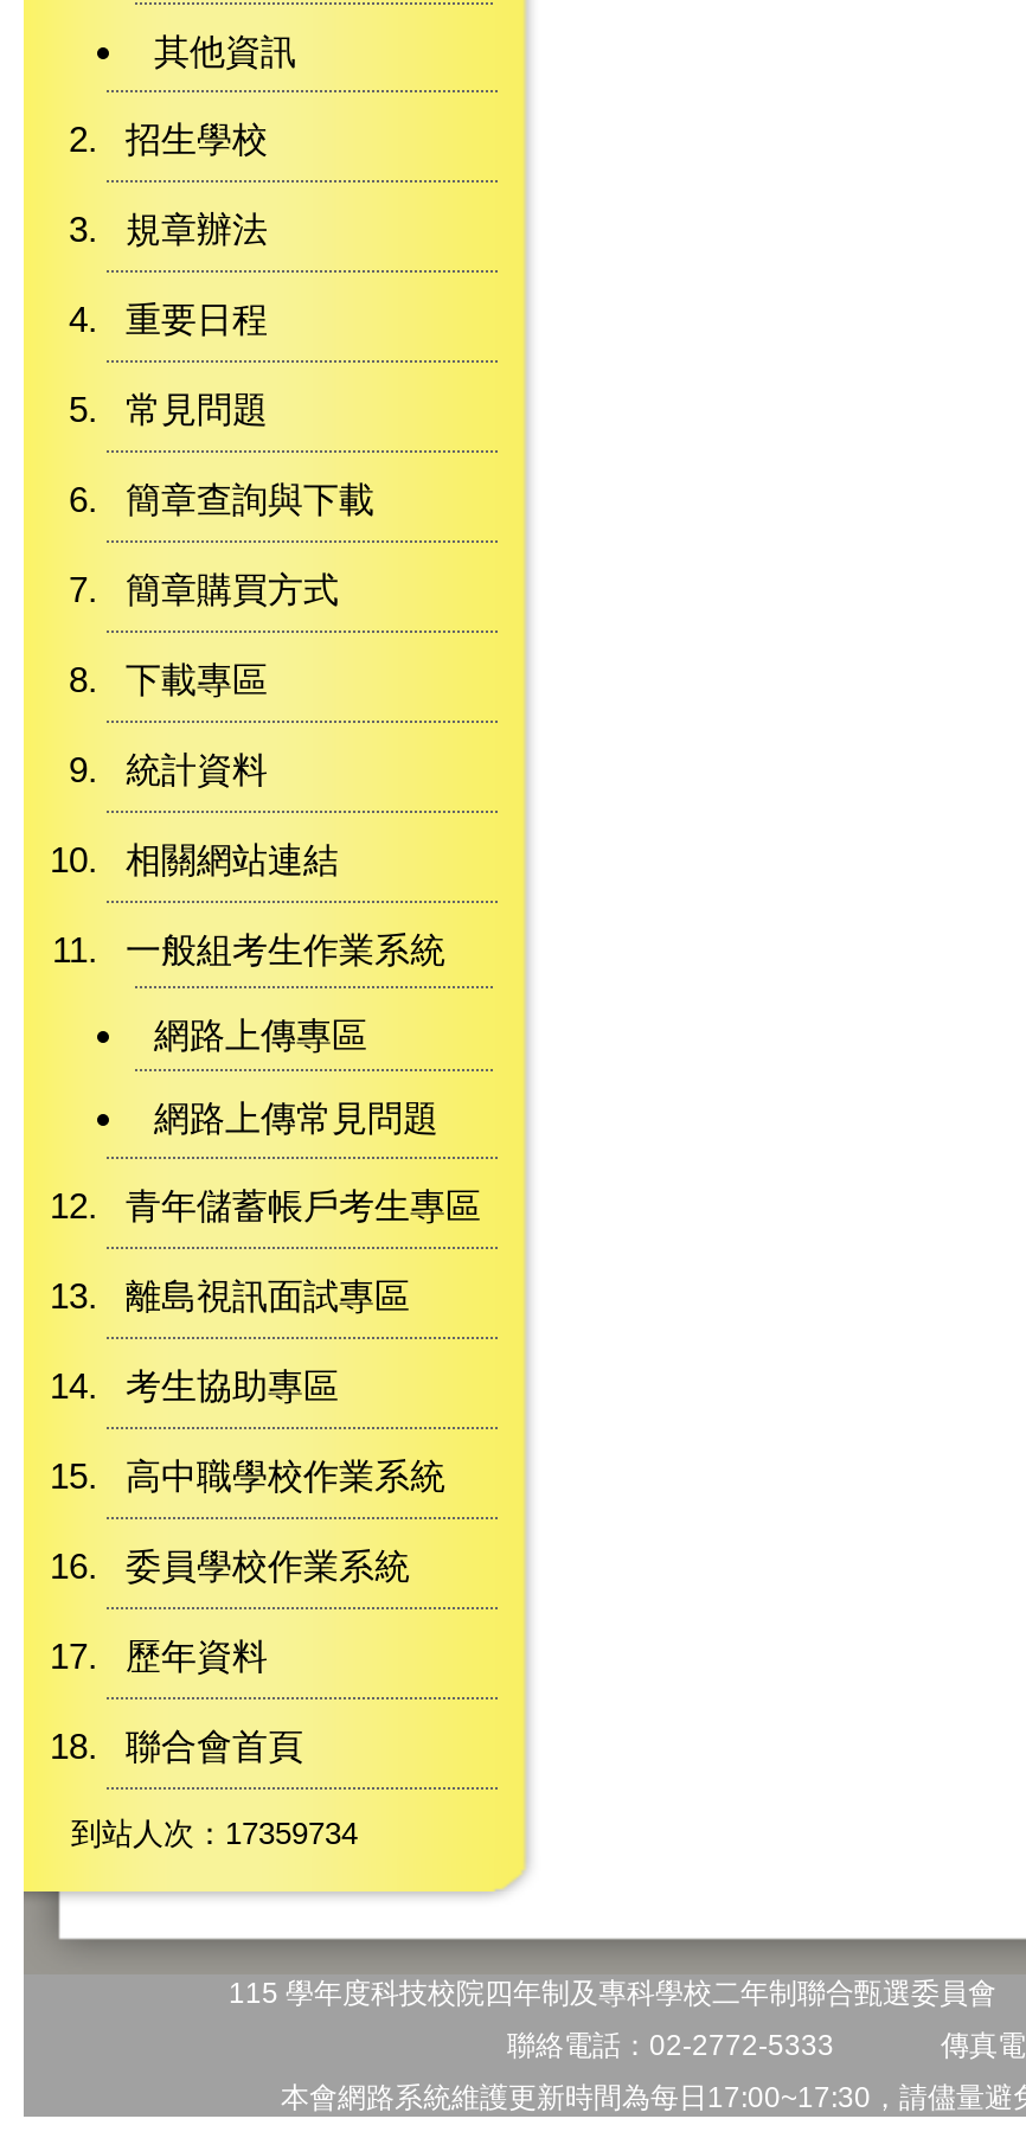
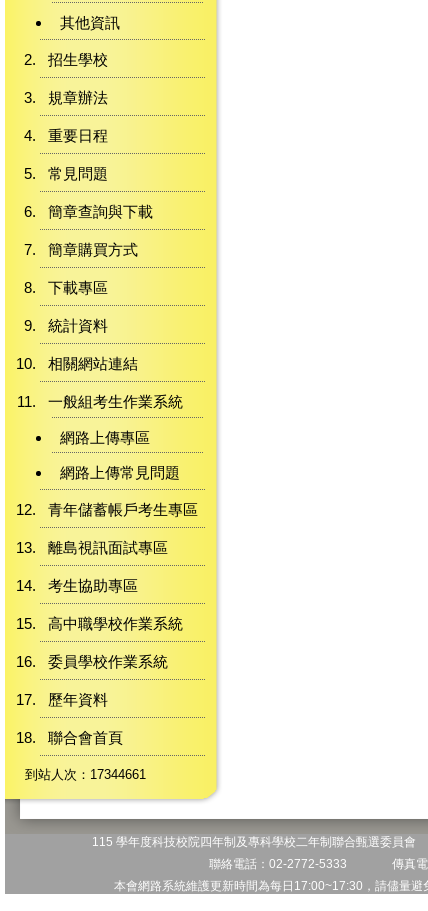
- 到站人次：17359734
+ 到站人次：17344661
